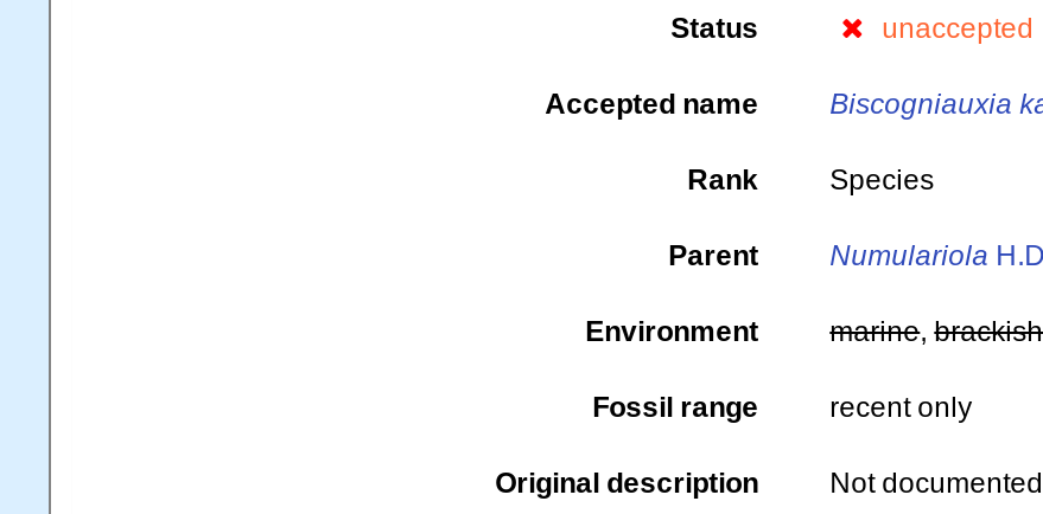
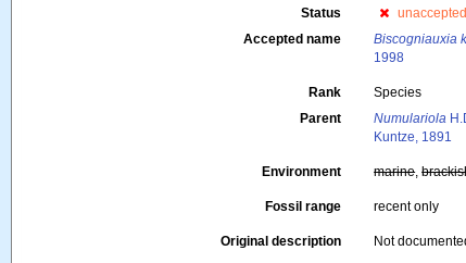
+ 1998

+ Kuntze, 1891
